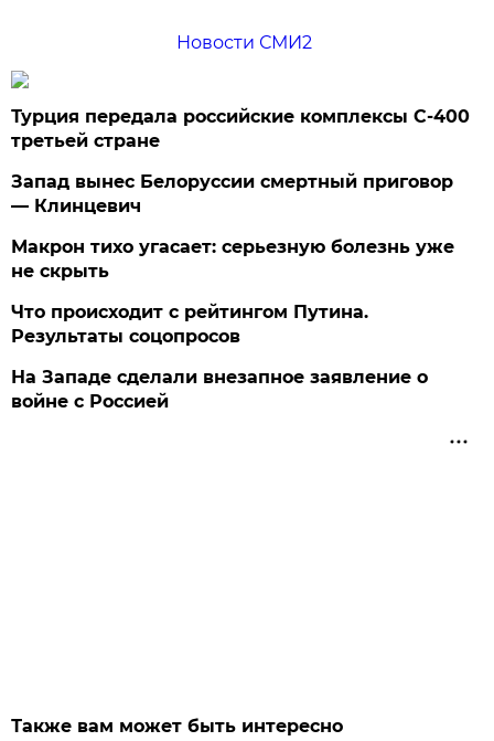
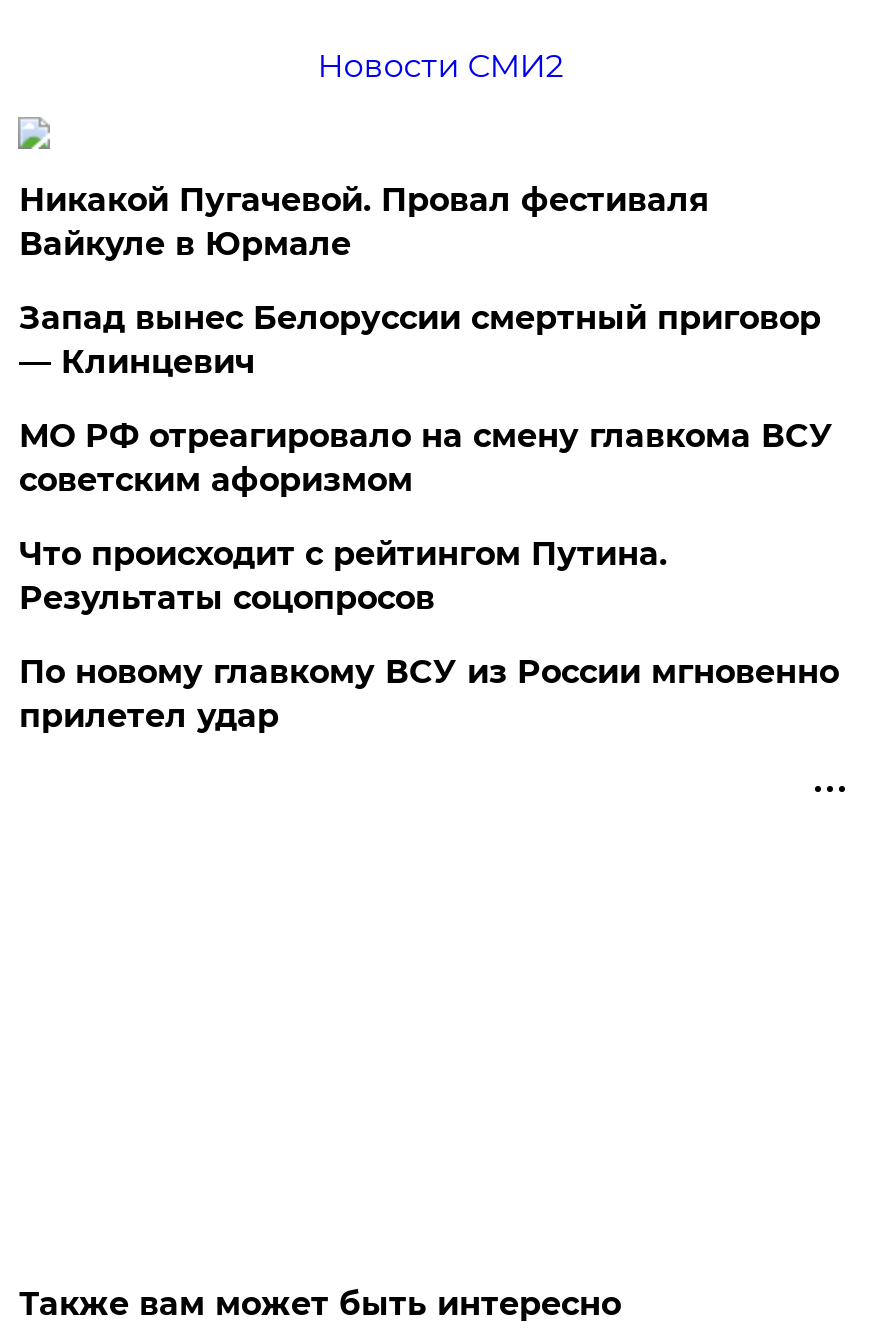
- Турция передала российские комплексы С-400
- третьей стране
+ Никакой Пугачевой. Провал фестиваля
+ Вайкуле в Юрмале

- Макрон тихо угасает: серьезную болезнь уже
- не скрыть
+ МО РФ отреагировало на смену главкома ВСУ
+ советским афоризмом

- На Западе сделали внезапное заявление о
- войне с Россией
+ По новому главкому ВСУ из России мгновенно
+ прилетел удар
